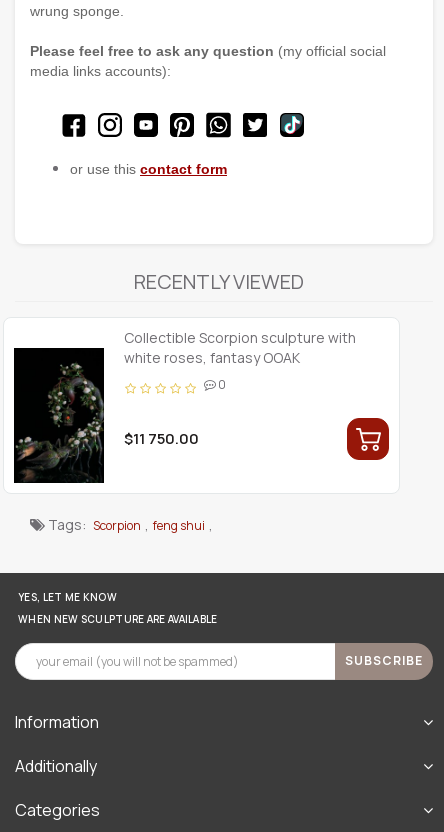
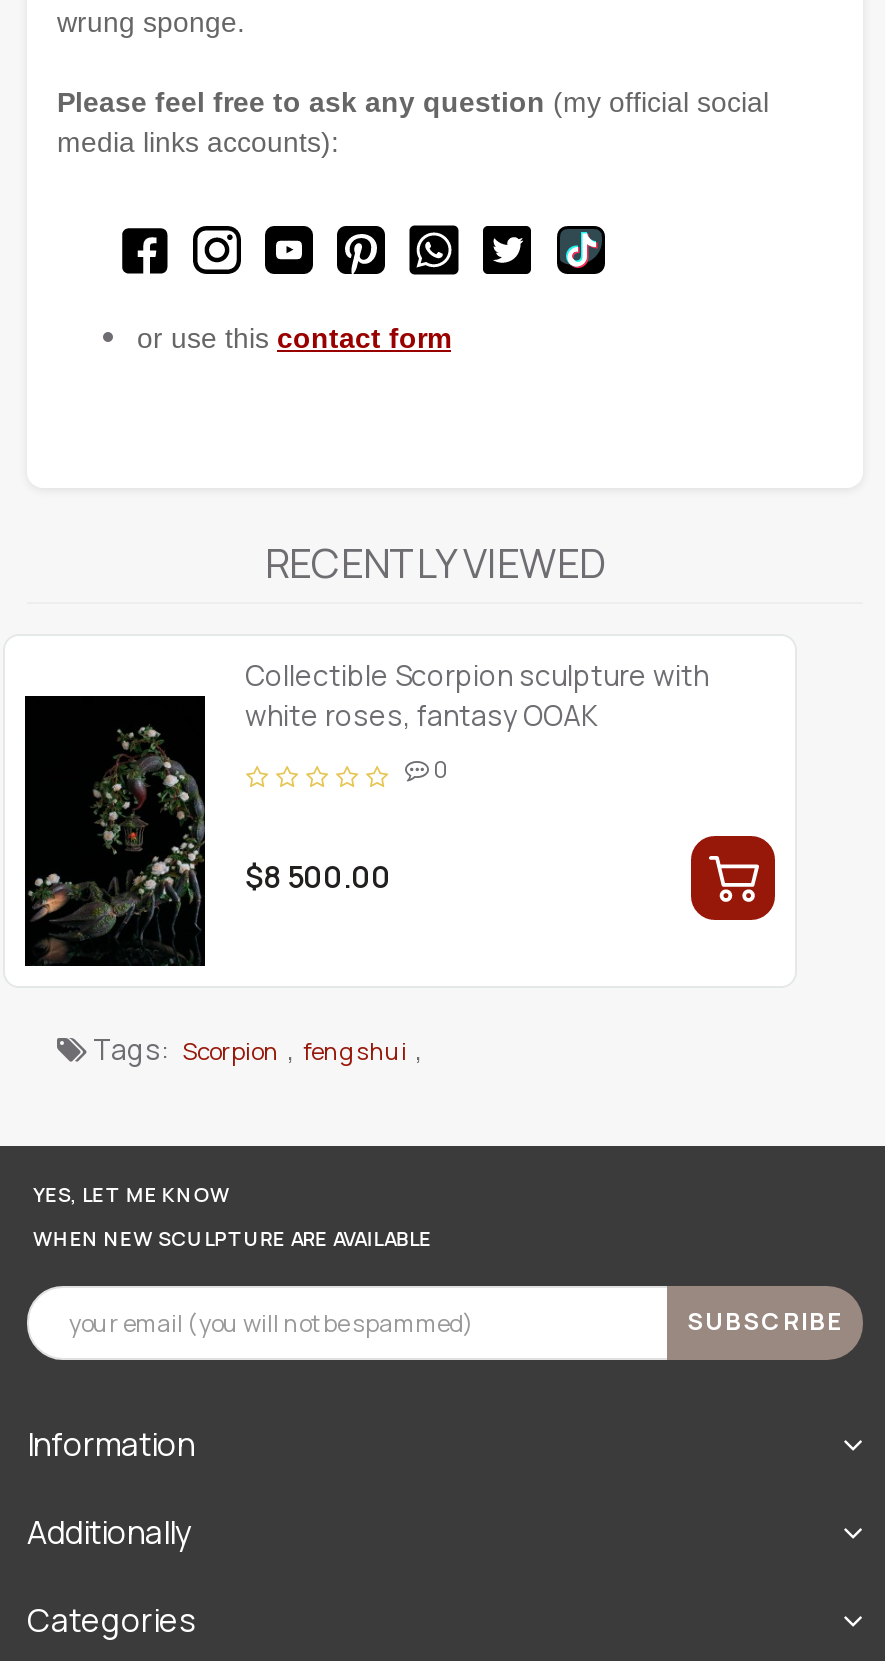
- $11 750.00
+ $8 500.00
